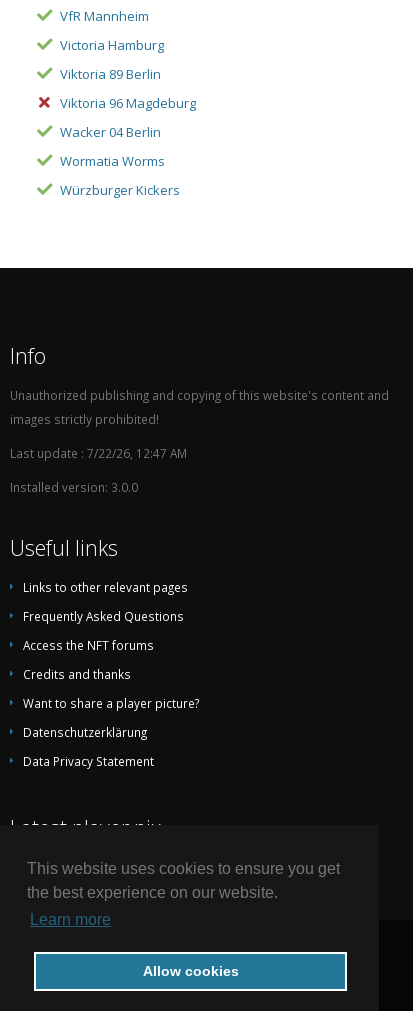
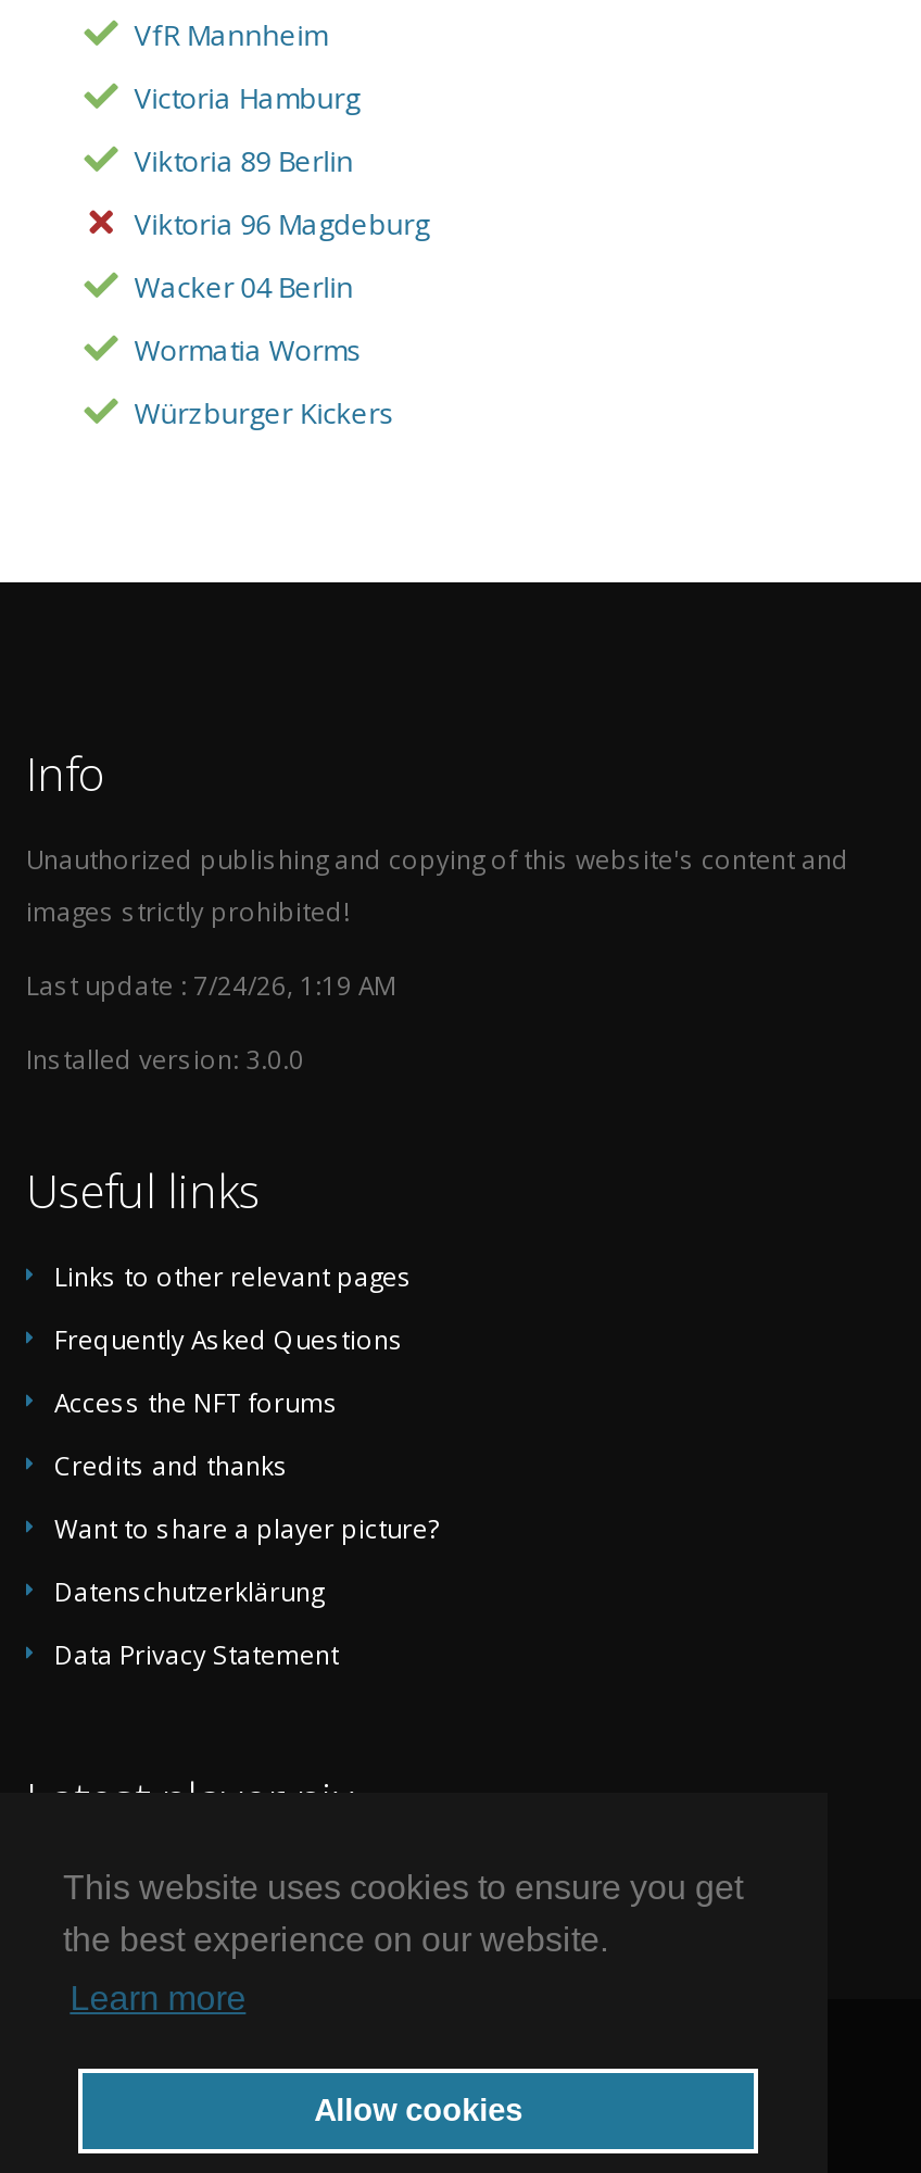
- Last update : 7/22/26, 12:47 AM
+ Last update : 7/24/26, 1:19 AM
